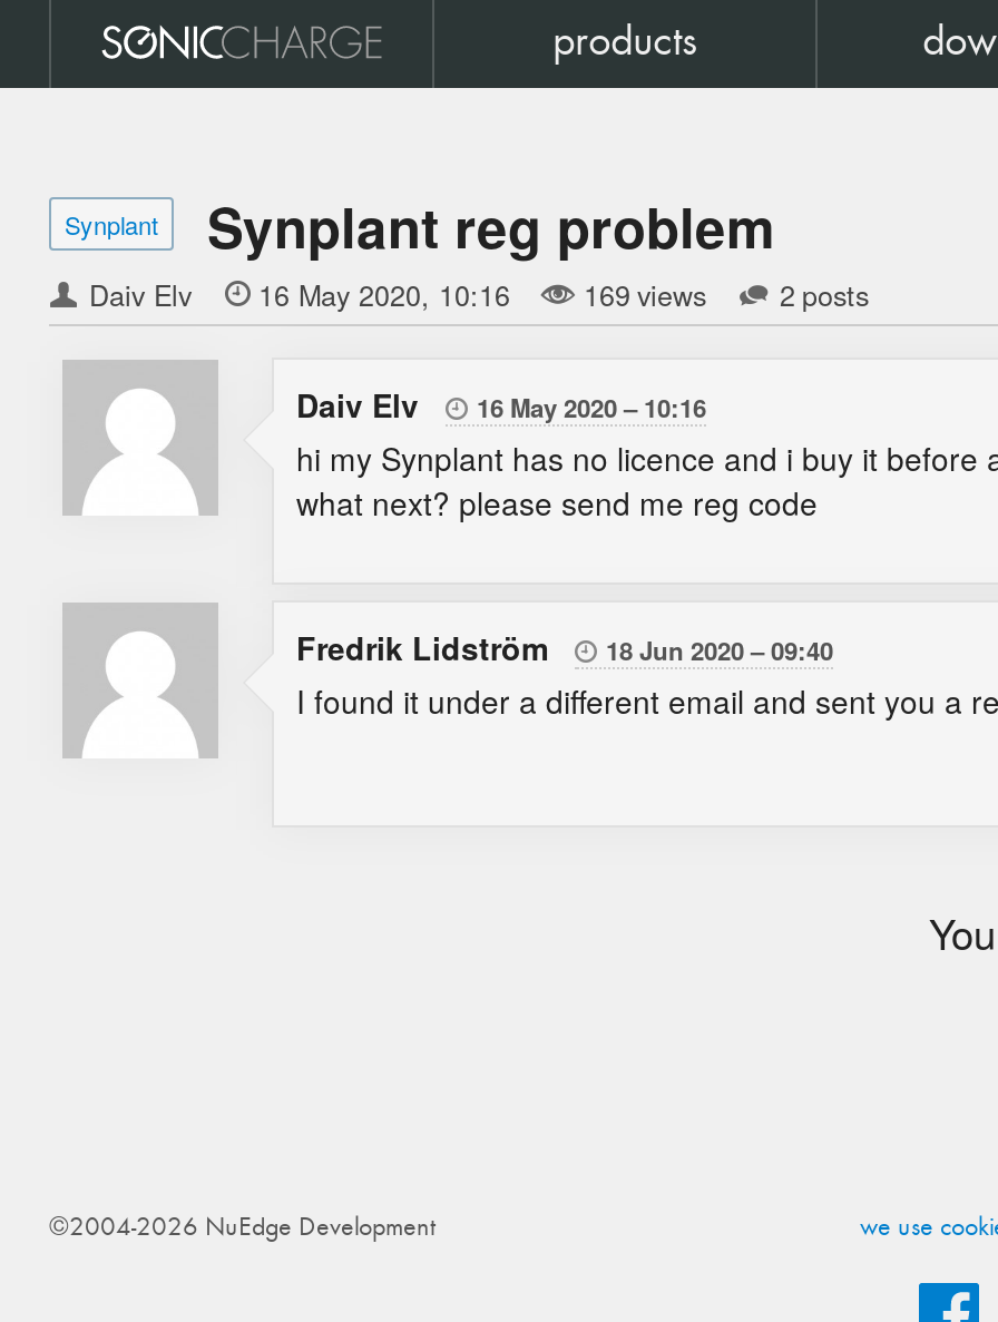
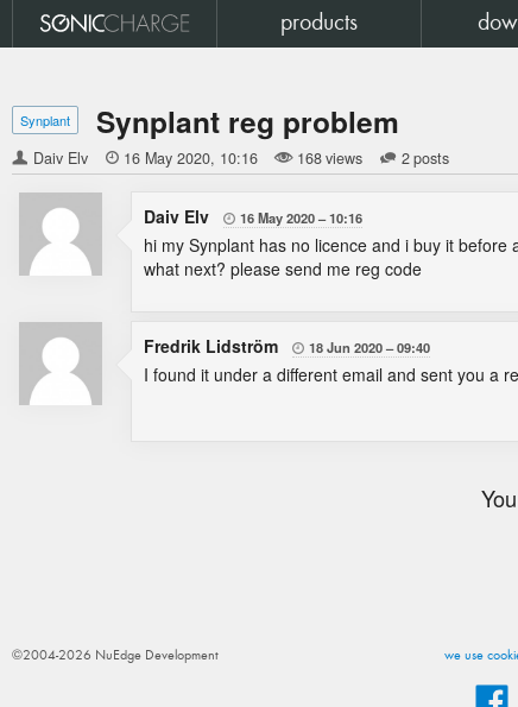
- 169 views
+ 168 views
